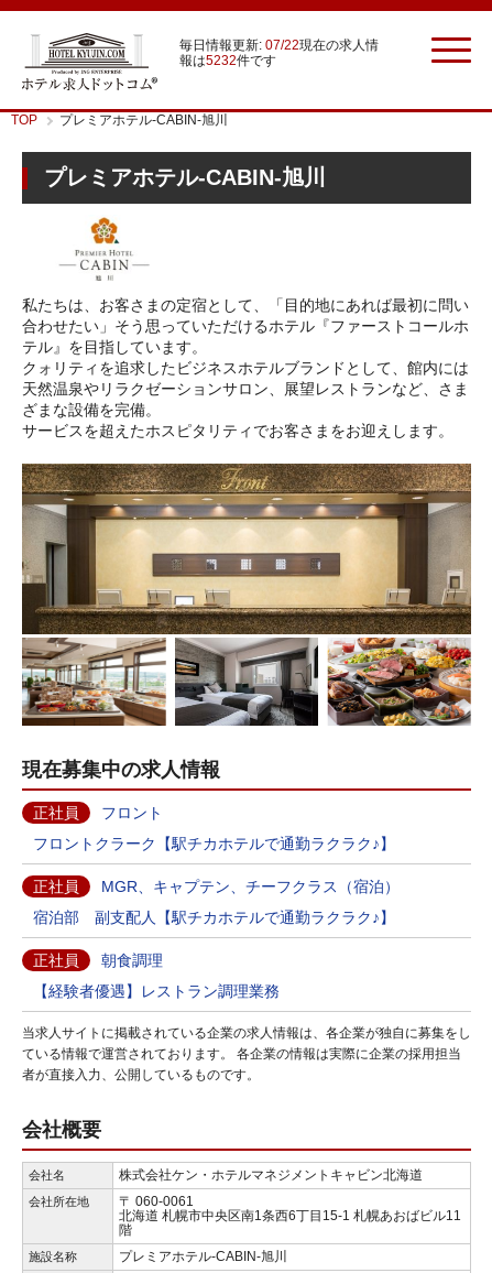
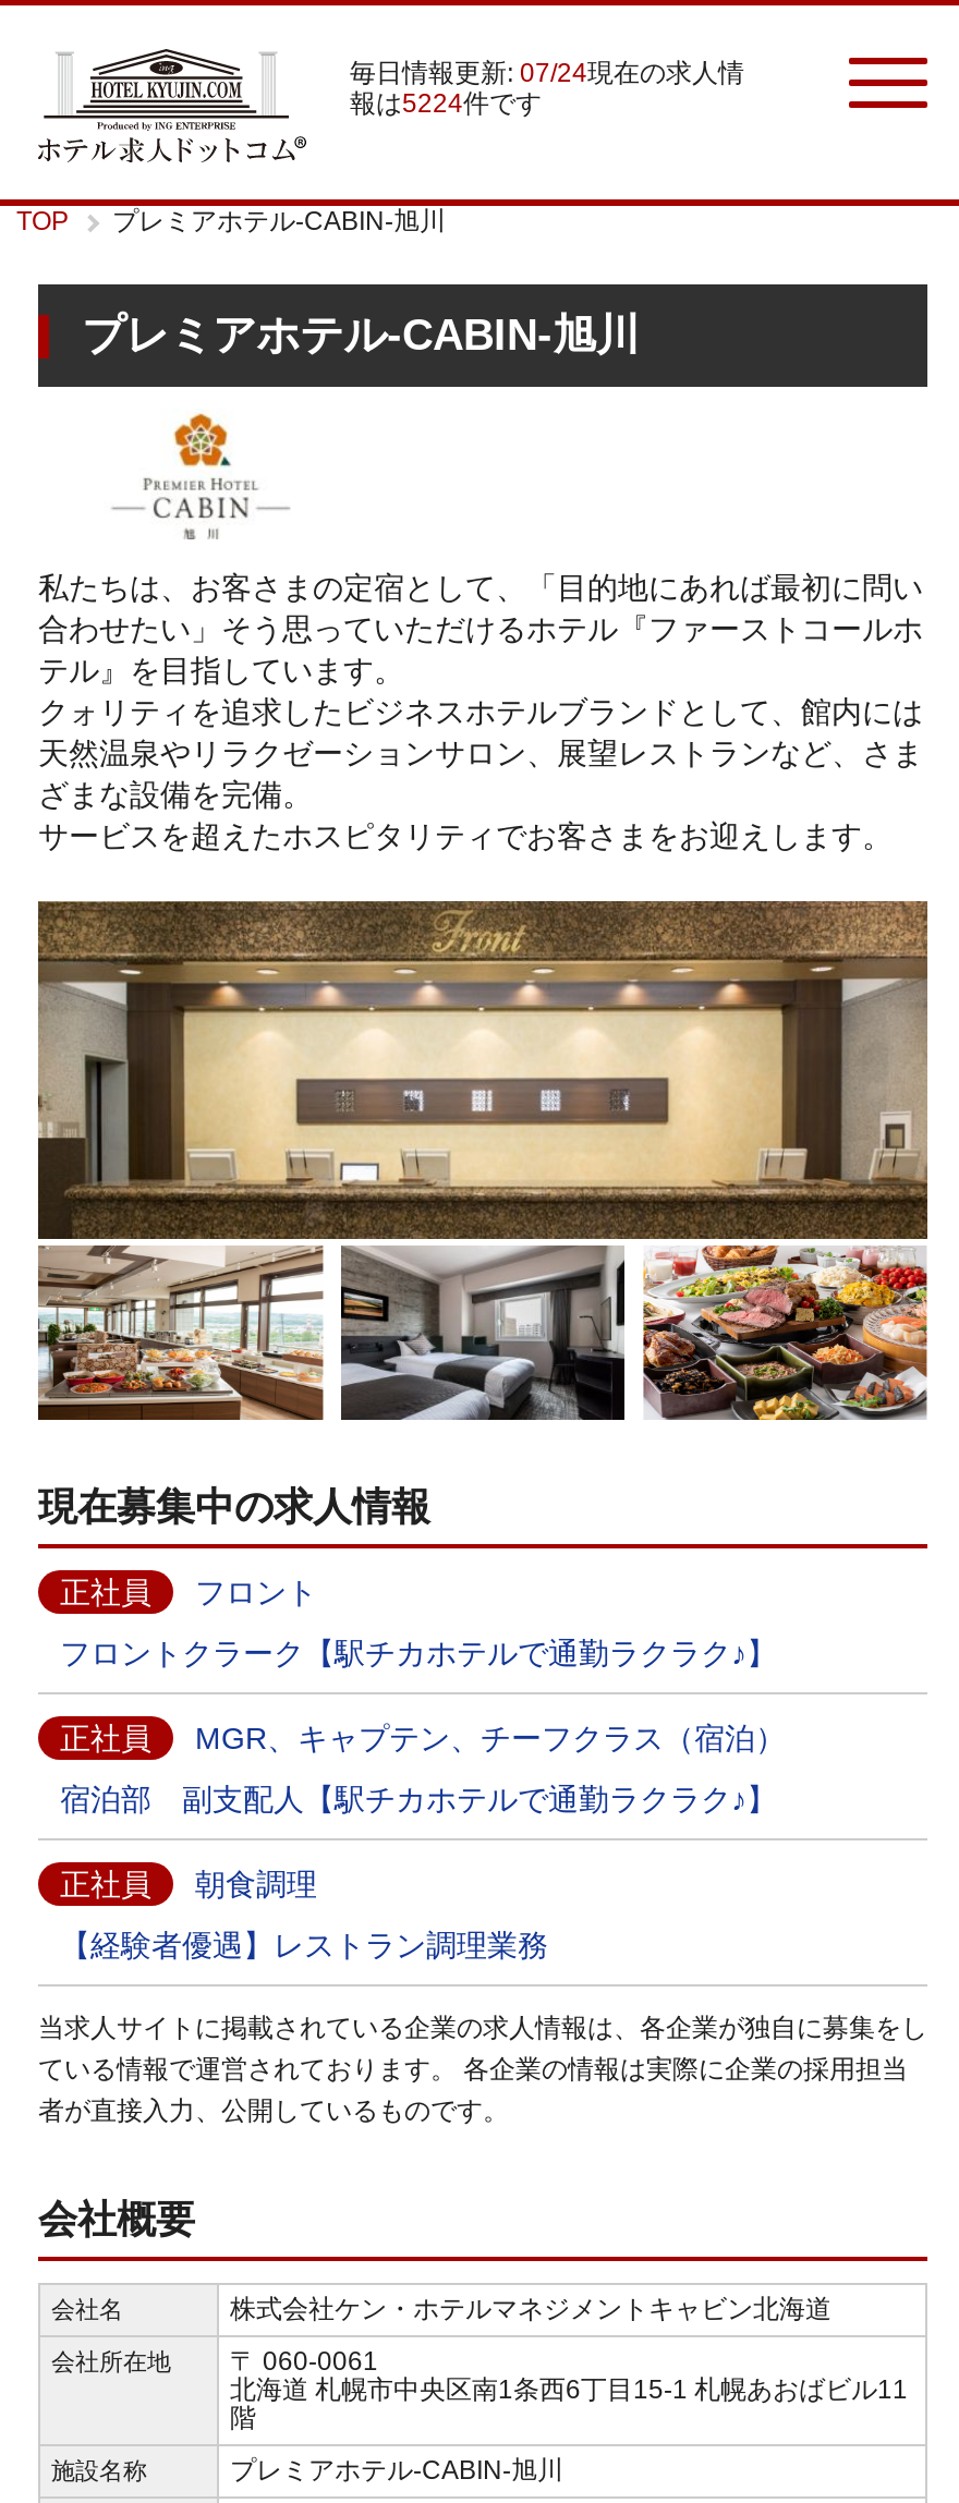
- 毎日情報更新: 07/22現在の求人情
+ 毎日情報更新: 07/24現在の求人情

- 報は5232件です
+ 報は5224件です
